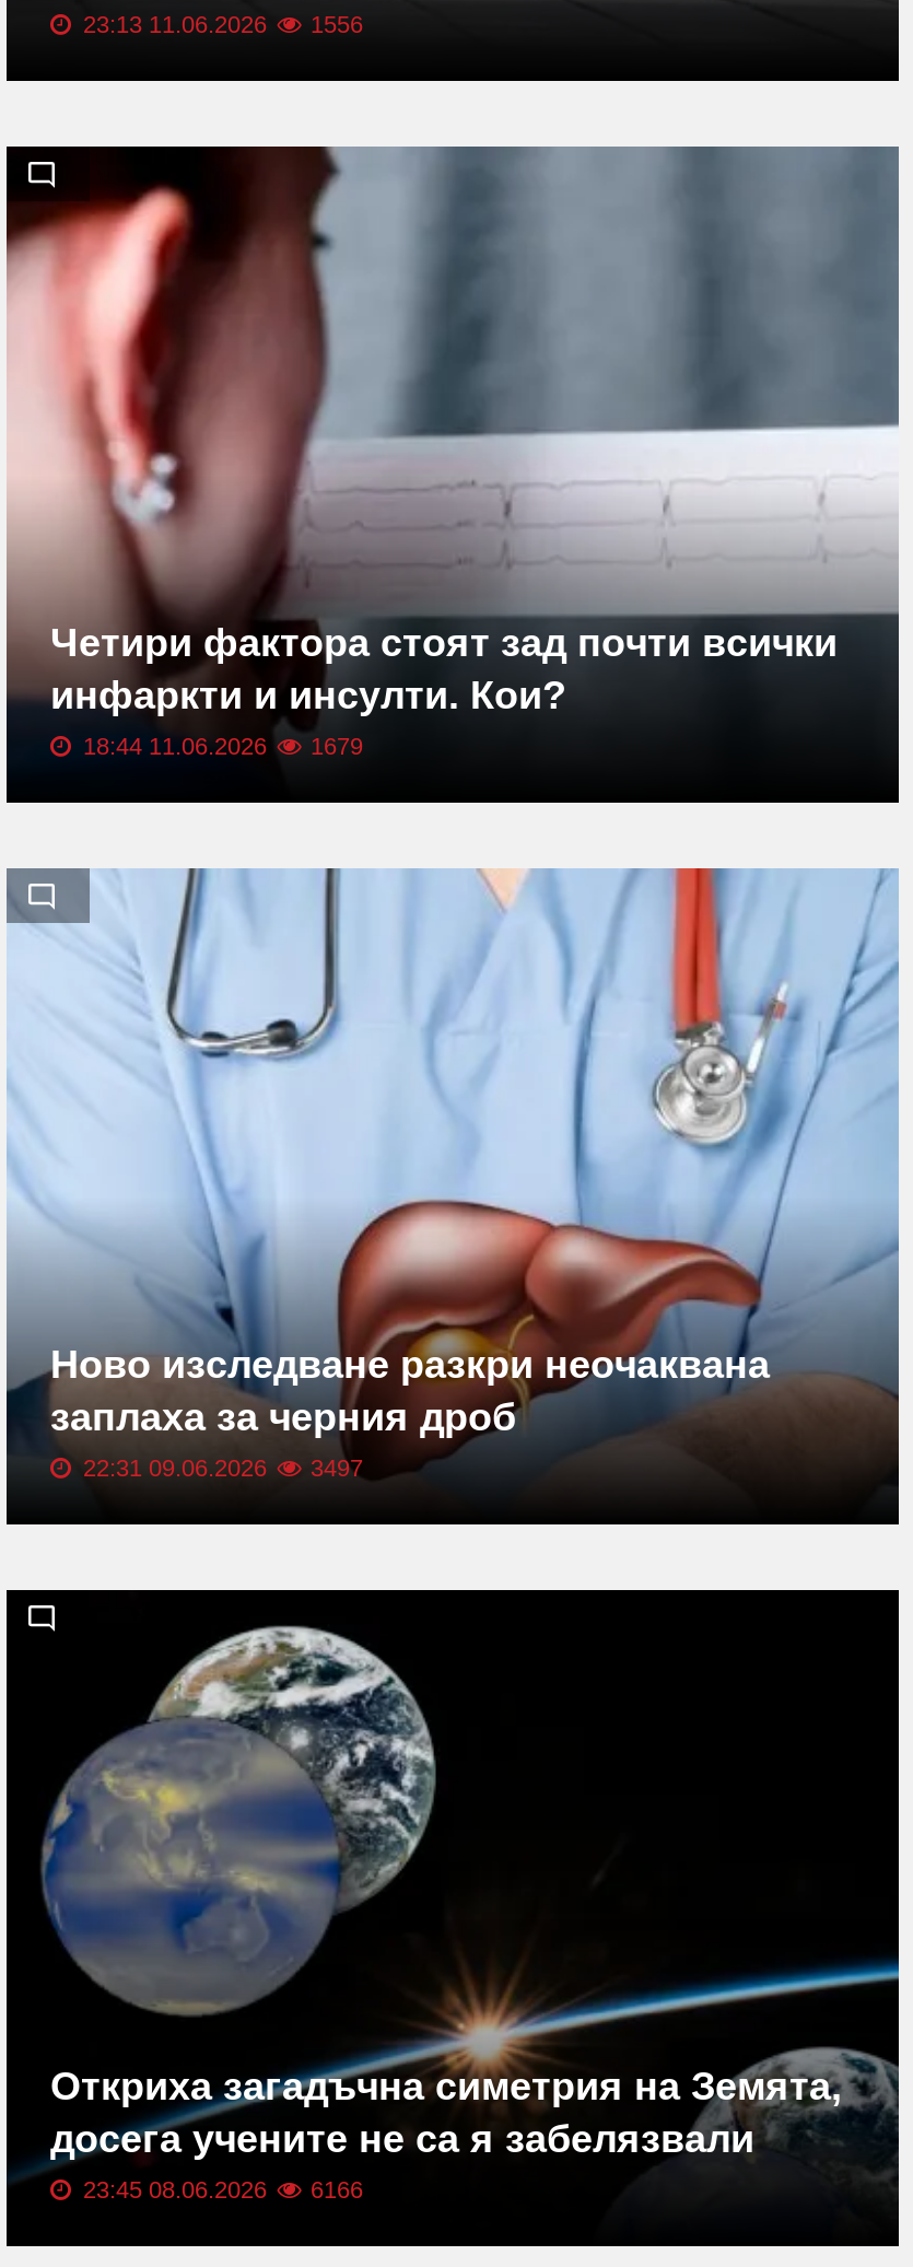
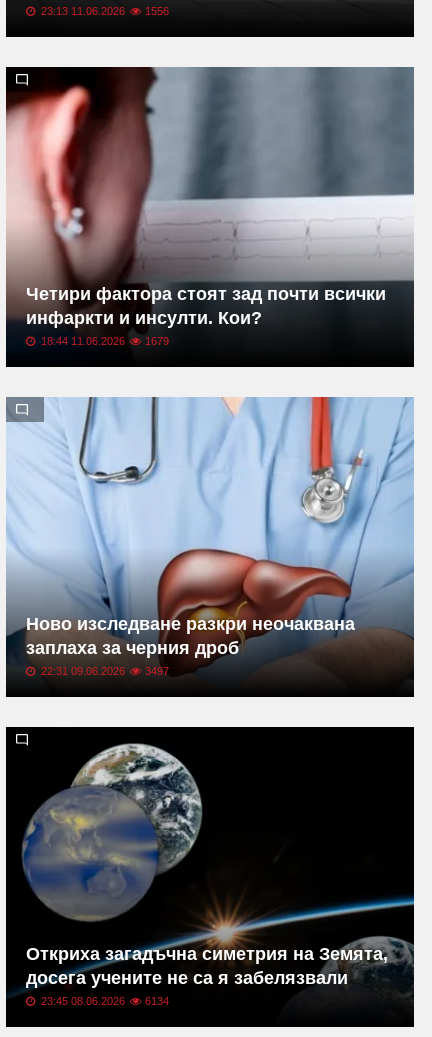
- 23:45 08.06.2026 6166
+ 23:45 08.06.2026 6134
